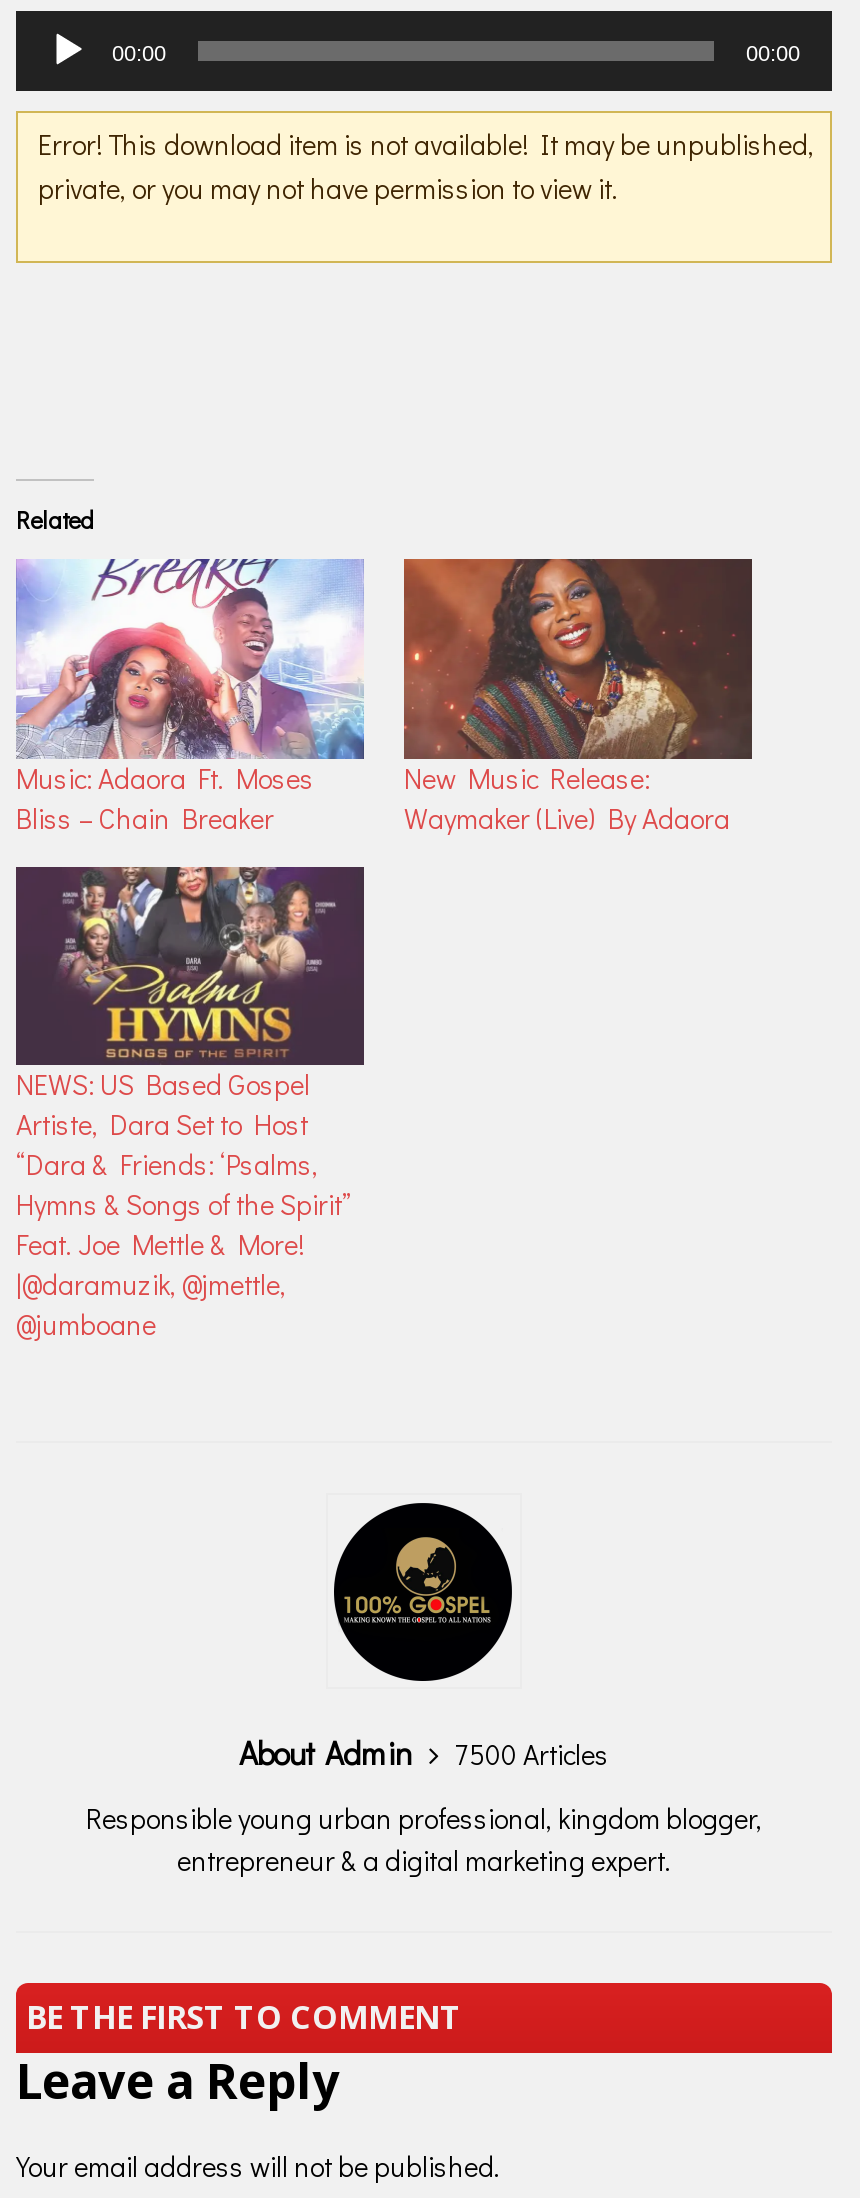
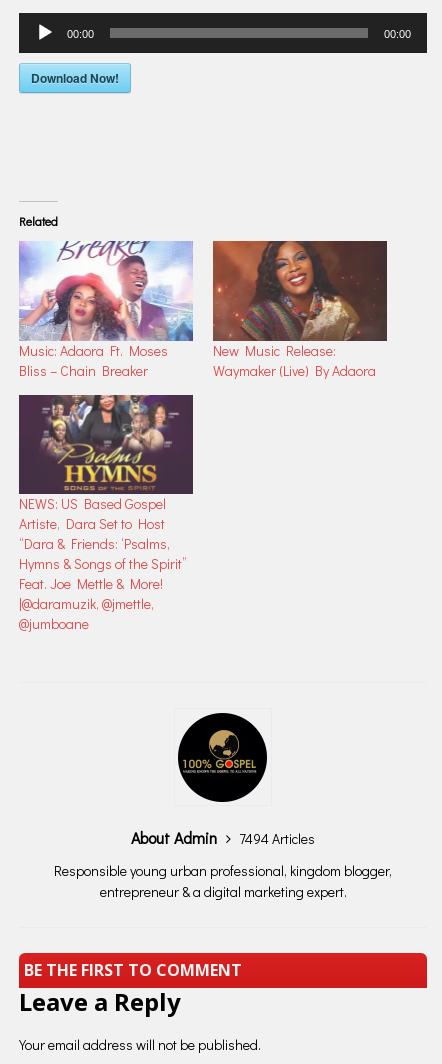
- Error! This download item is not available! It may be unpublished,
- private, or you may not have permission to view it.
+ Download Now!

- About Admin 7500 Articles
+ About Admin 7494 Articles
